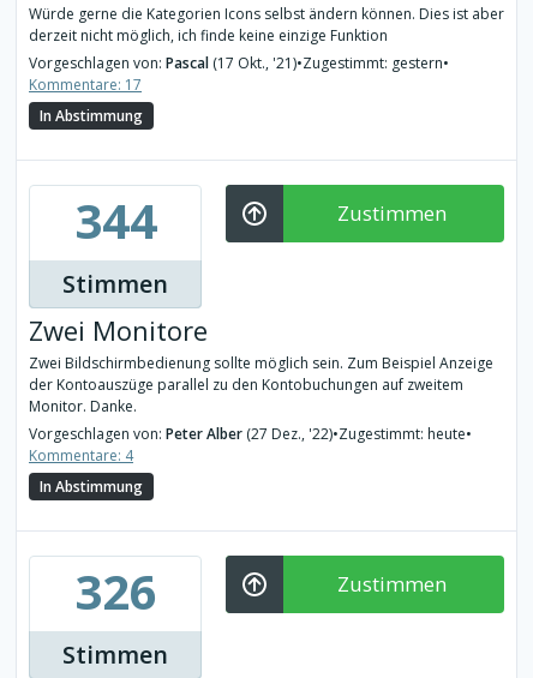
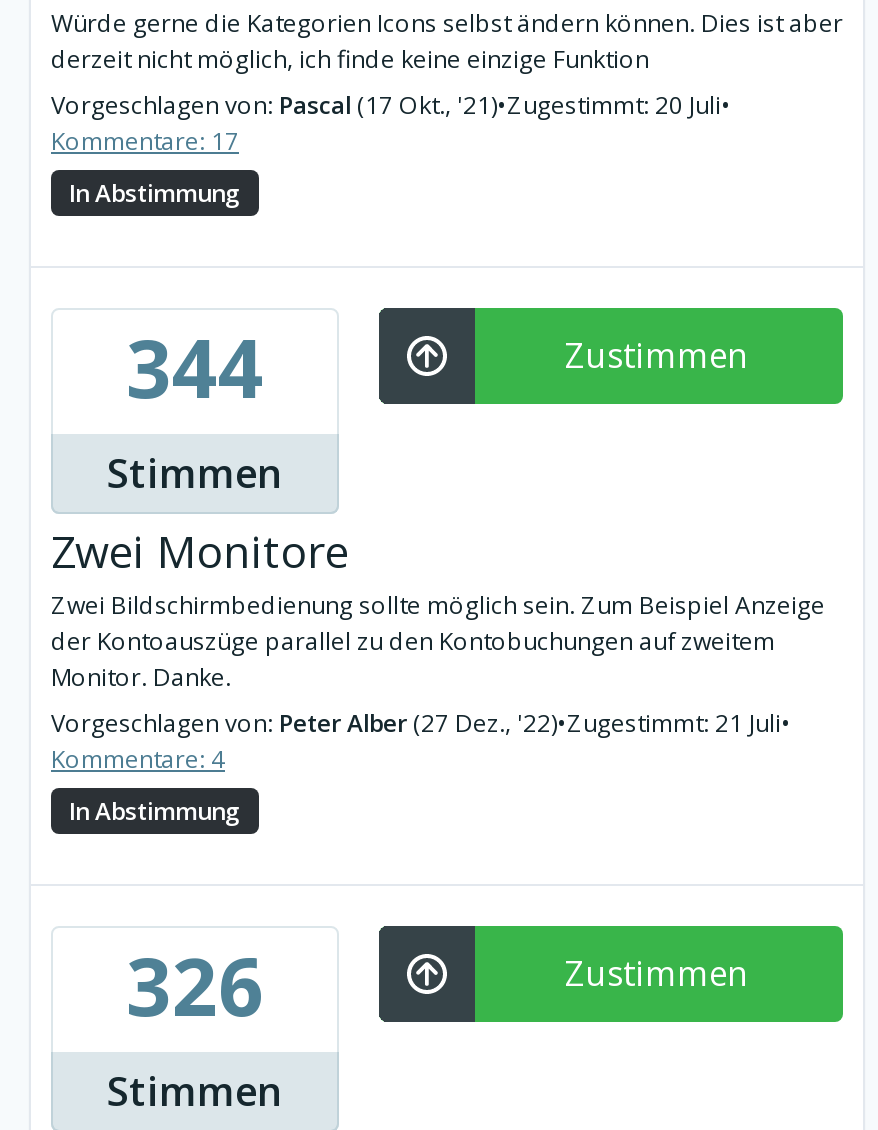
- Vorgeschlagen von: Pascal (17 Okt., '21) •Zugestimmt: gestern•
+ Vorgeschlagen von: Pascal (17 Okt., '21) •Zugestimmt: 20 Juli•

- Vorgeschlagen von: Peter Alber (27 Dez., '22)•Zugestimmt: heute•
+ Vorgeschlagen von: Peter Alber (27 Dez., '22)•Zugestimmt: 21 Juli•
